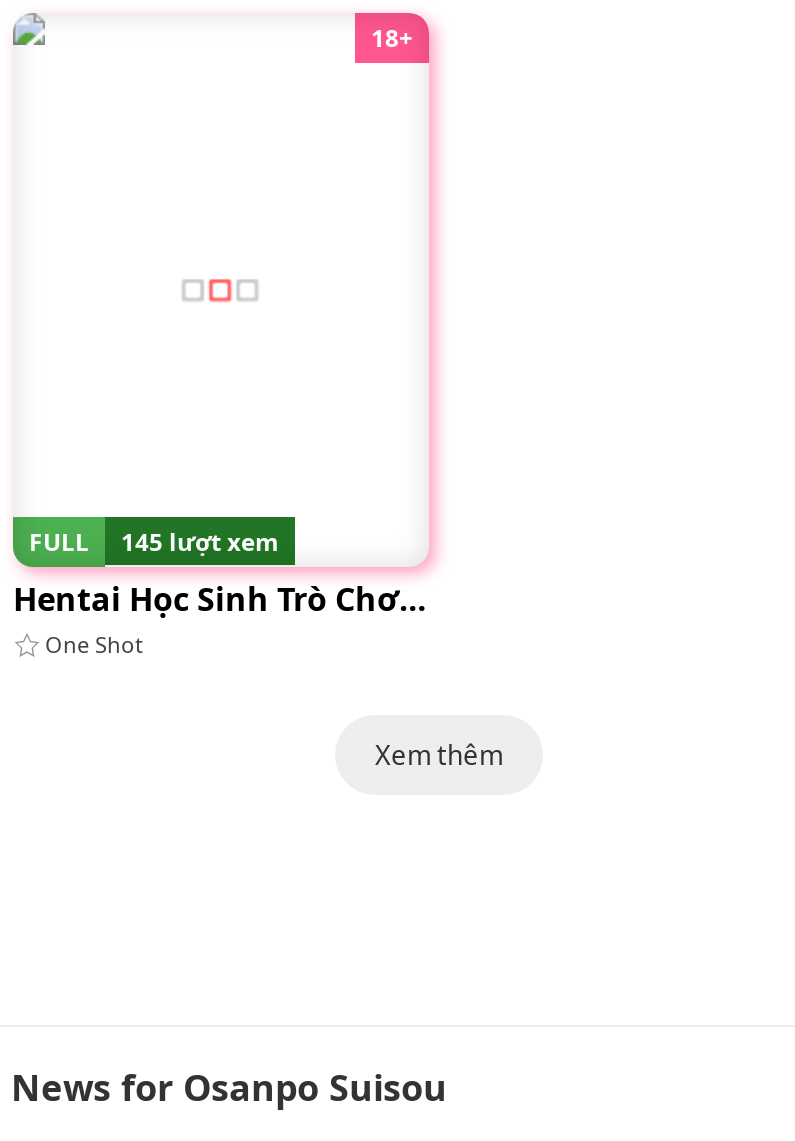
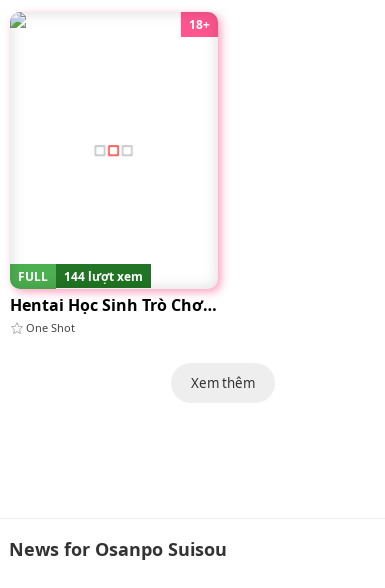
- FULL 145 lượt xem
+ FULL 144 lượt xem
